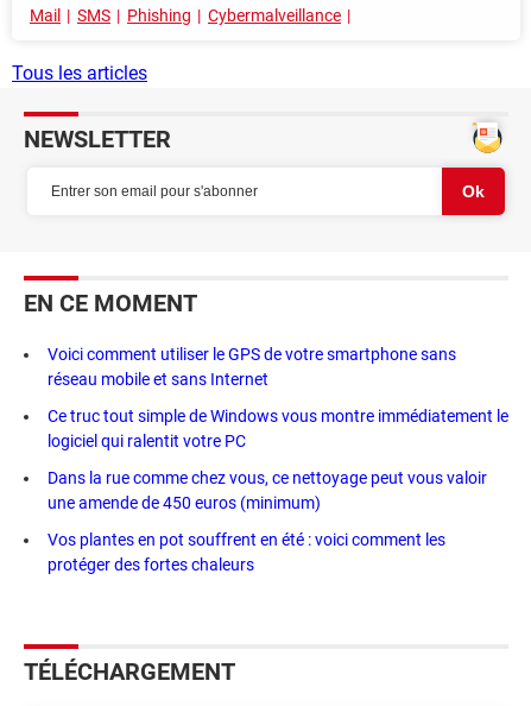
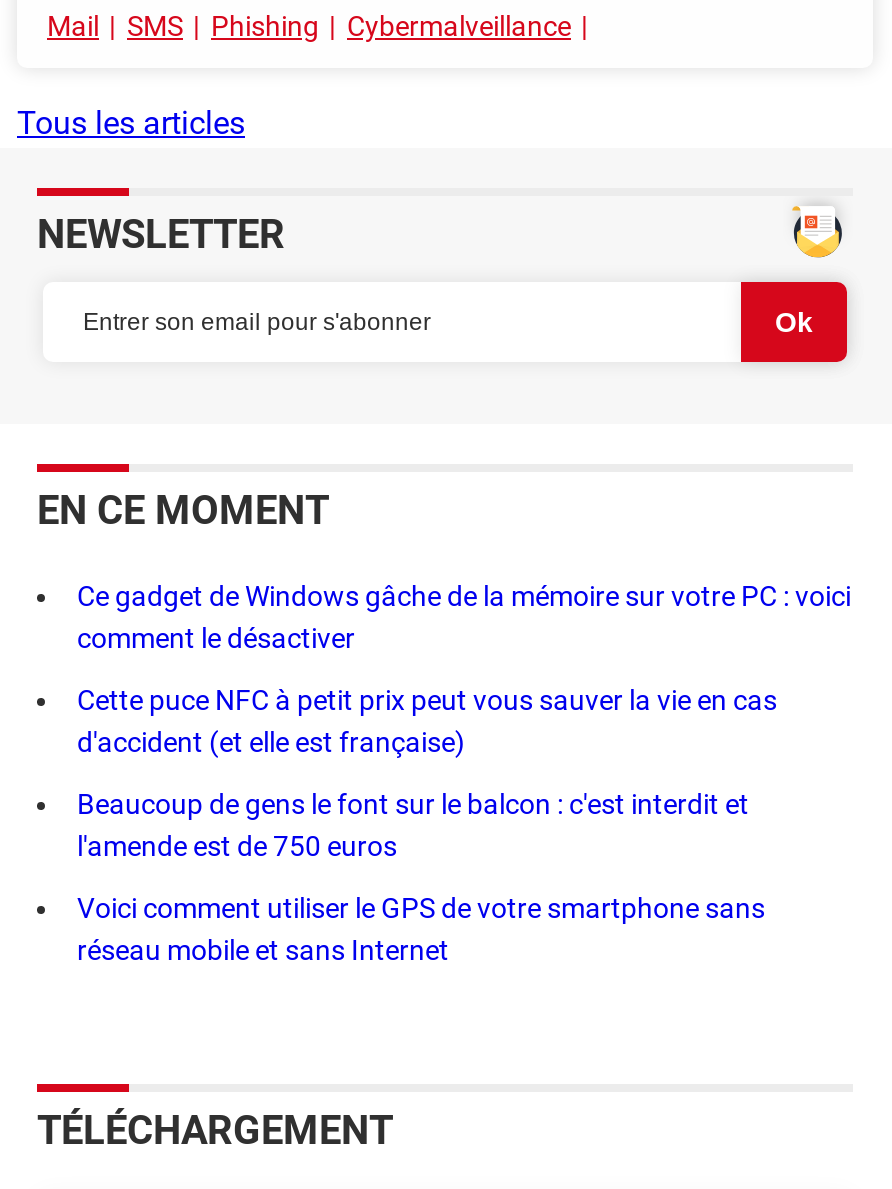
+ Ce gadget de Windows gâche de la mémoire sur votre PC : voici
+ comment le désactiver
+ Cette puce NFC à petit prix peut vous sauver la vie en cas
+ d'accident (et elle est française)
+ Beaucoup de gens le font sur le balcon : c'est interdit et
+ l'amende est de 750 euros

moved down: Voici comment utiliser le GPS de votre smartphone sans | réseau mobile et sans Internet

- Ce truc tout simple de Windows vous montre immédiatement le
- logiciel qui ralentit votre PC
- Dans la rue comme chez vous, ce nettoyage peut vous valoir
- une amende de 450 euros (minimum)
- Vos plantes en pot souffrent en été : voici comment les
- protéger des fortes chaleurs
